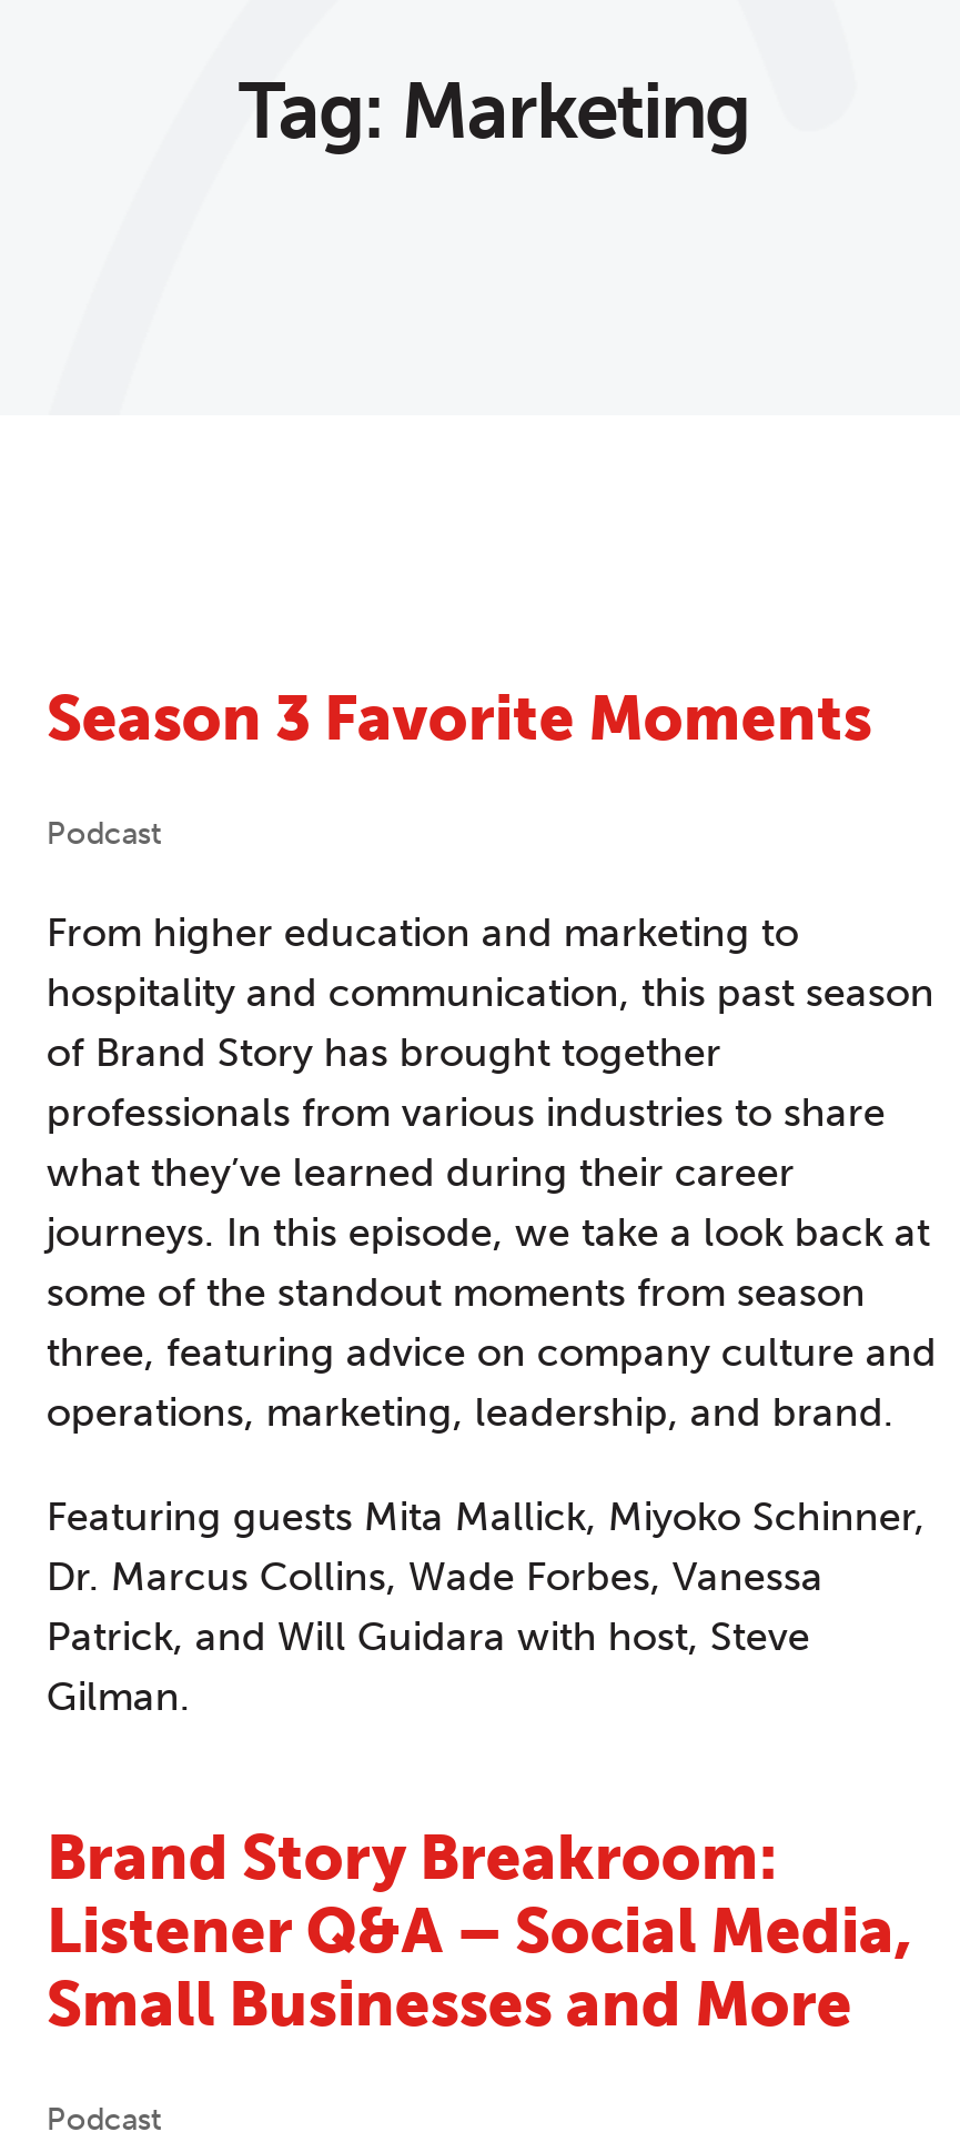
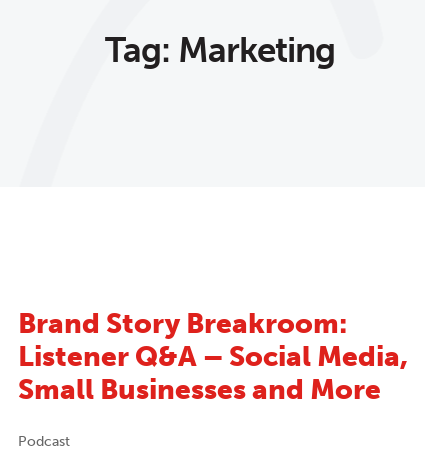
- Season 3 Favorite Moments
- Podcast
- From higher education and marketing to
- hospitality and communication, this past season
- of Brand Story has brought together
- professionals from various industries to share
- what they’ve learned during their career
- journeys. In this episode, we take a look back at
- some of the standout moments from season
- three, featuring advice on company culture and
- operations, marketing, leadership, and brand.
- Featuring guests Mita Mallick, Miyoko Schinner,
- Dr. Marcus Collins, Wade Forbes, Vanessa
- Patrick, and Will Guidara with host, Steve
- Gilman.
